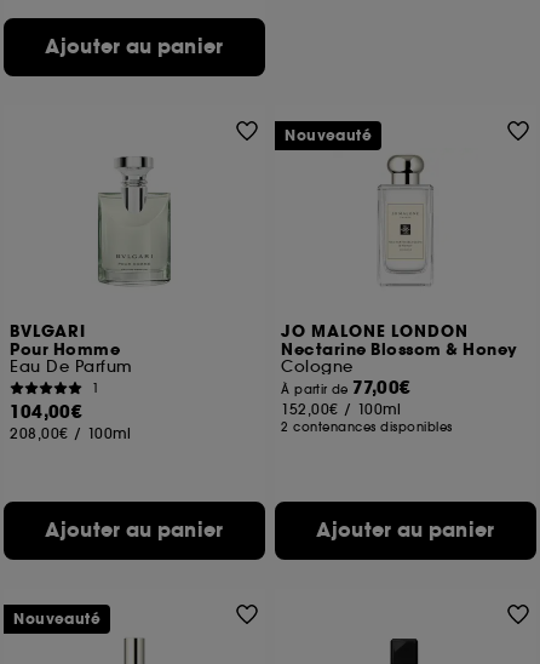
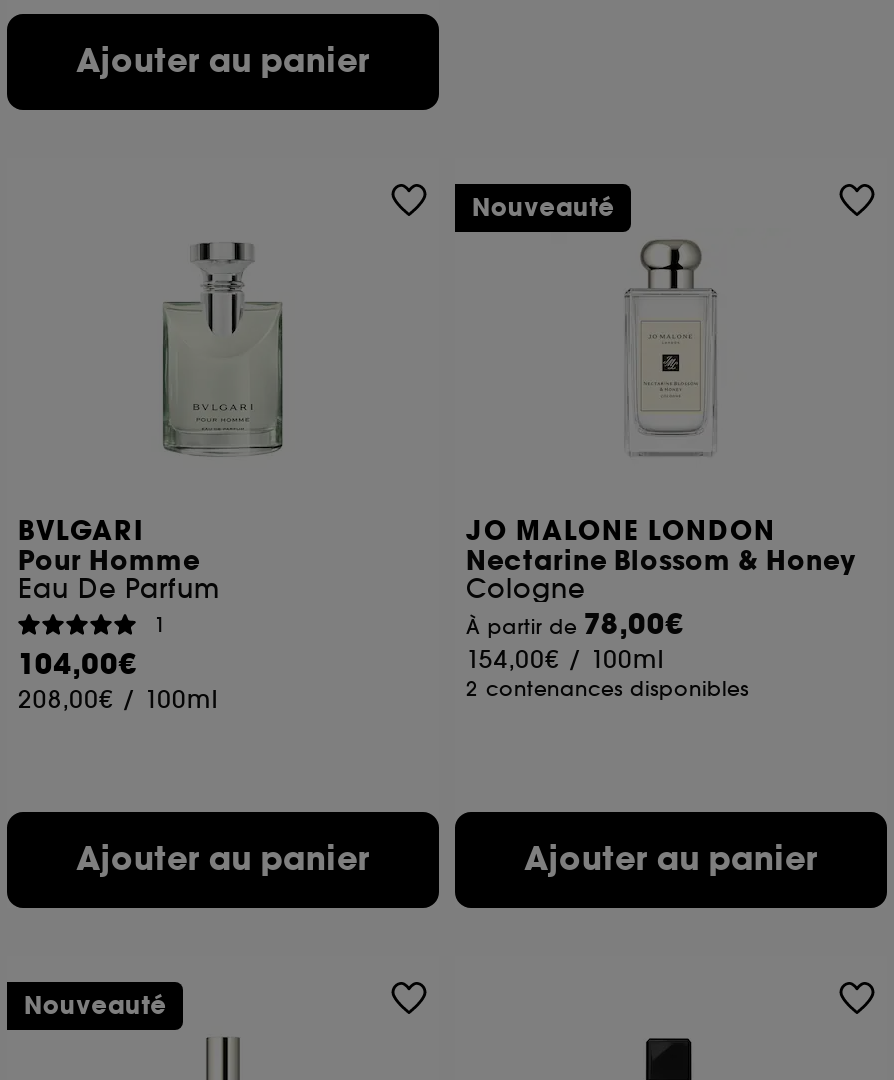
- À partir de 77,00€
+ À partir de 78,00€

- 152,00€ / 100ml
+ 154,00€ / 100ml
